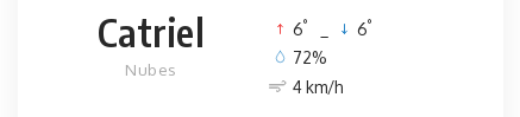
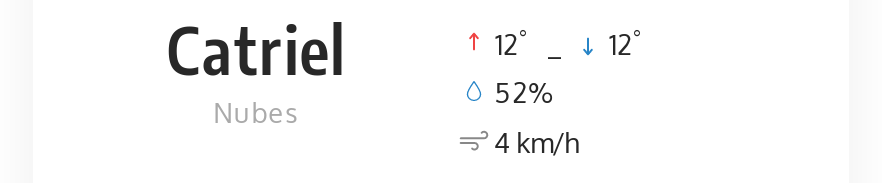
- 6 ° _
+ 12 ° _

- 6°
+ 12°

- 72%
+ 52%
